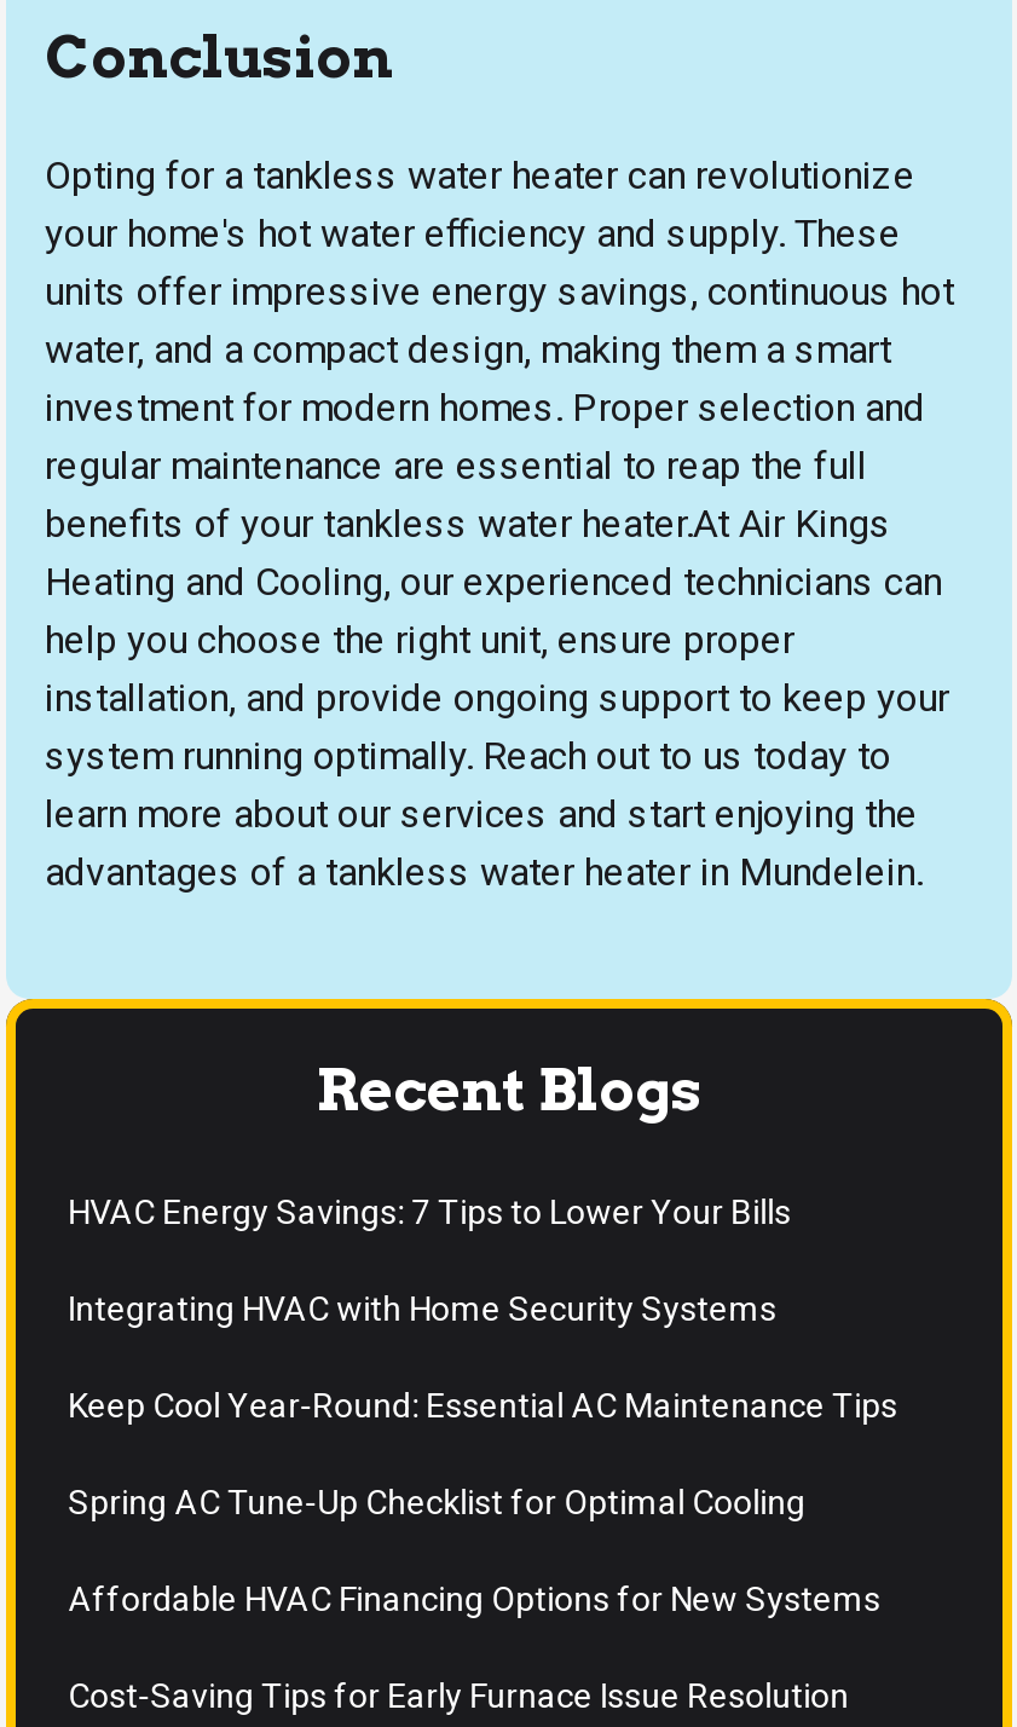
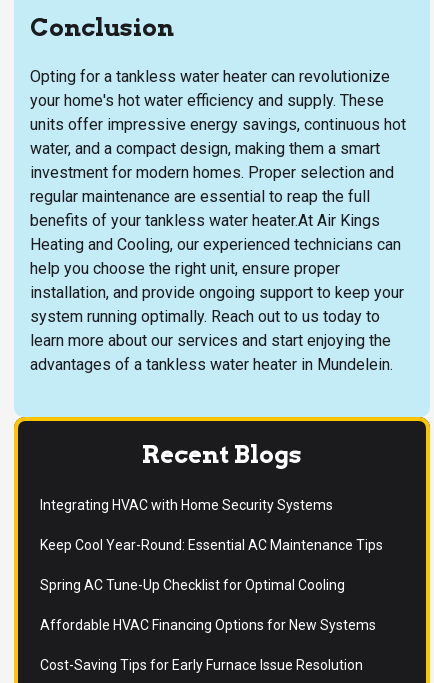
- HVAC Energy Savings: 7 Tips to Lower Your Bills
